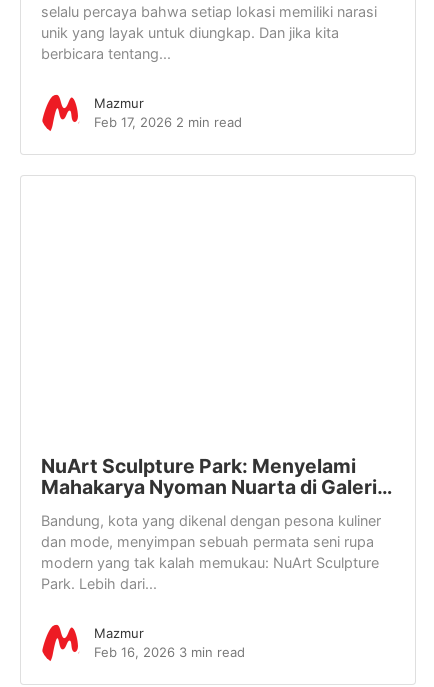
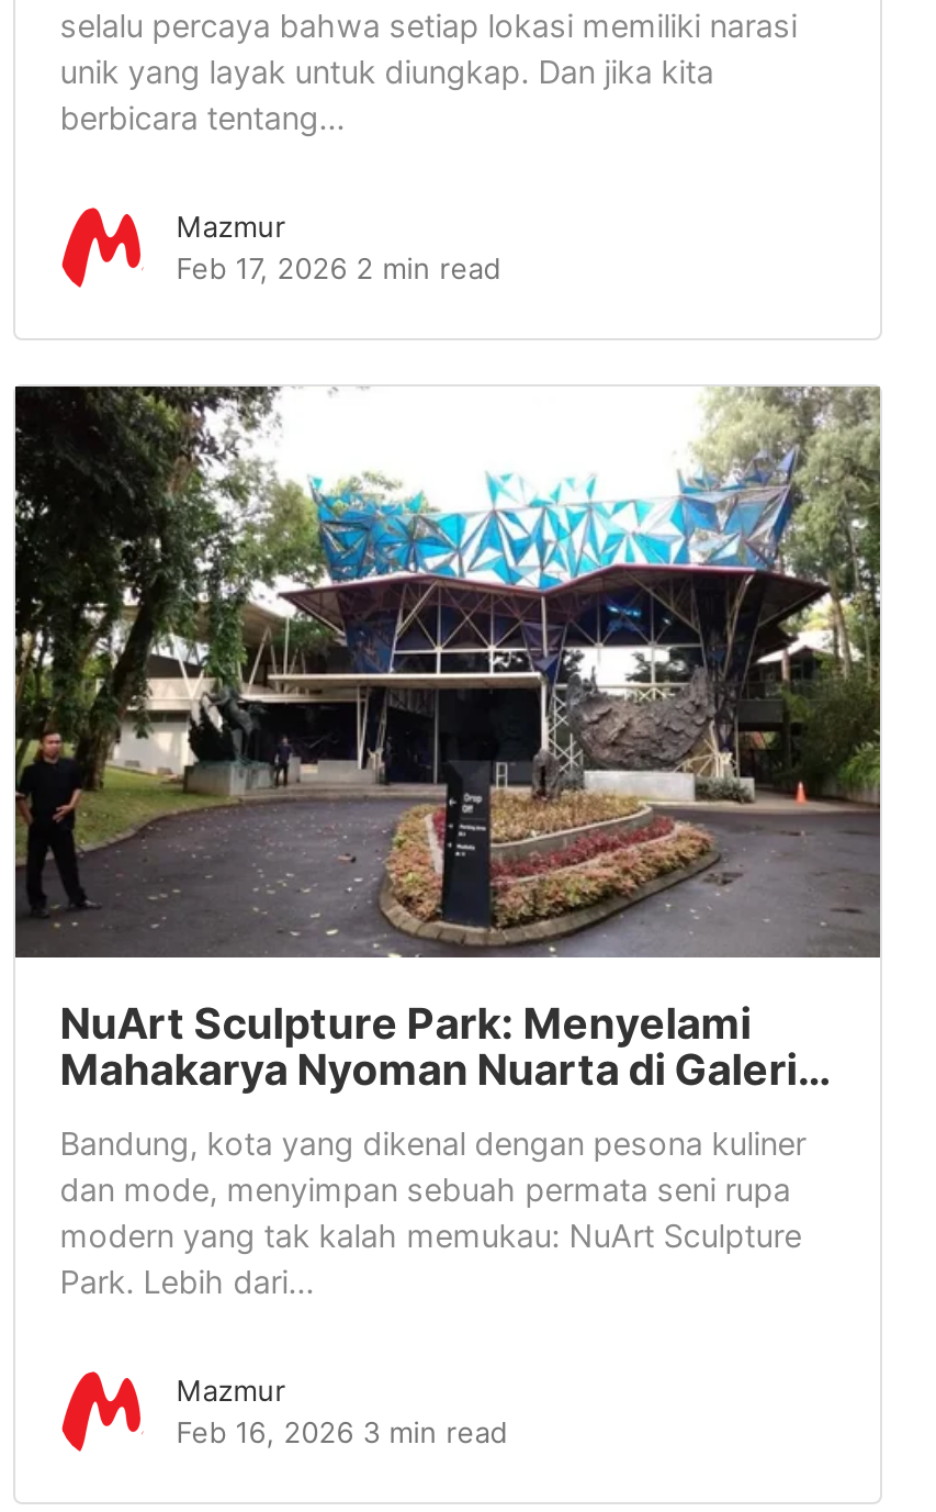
+ [image]
